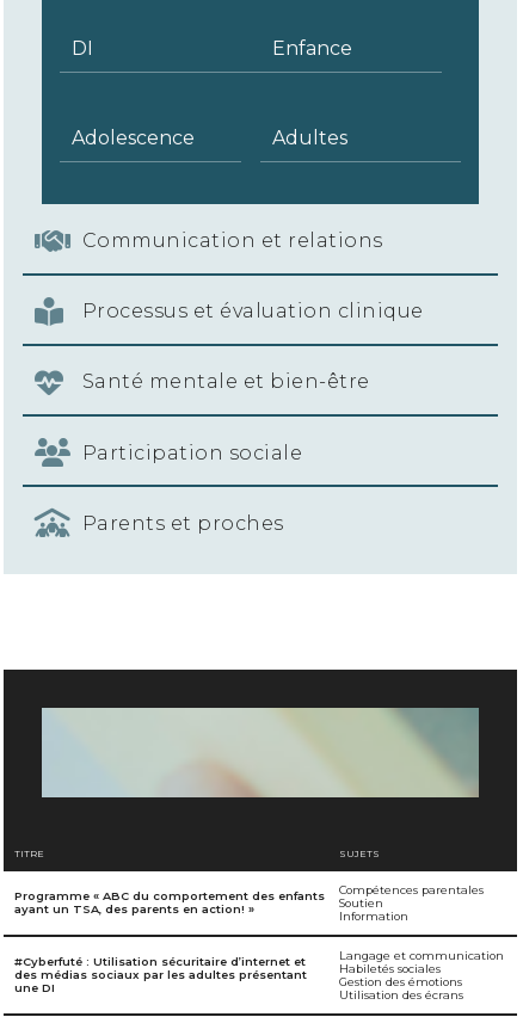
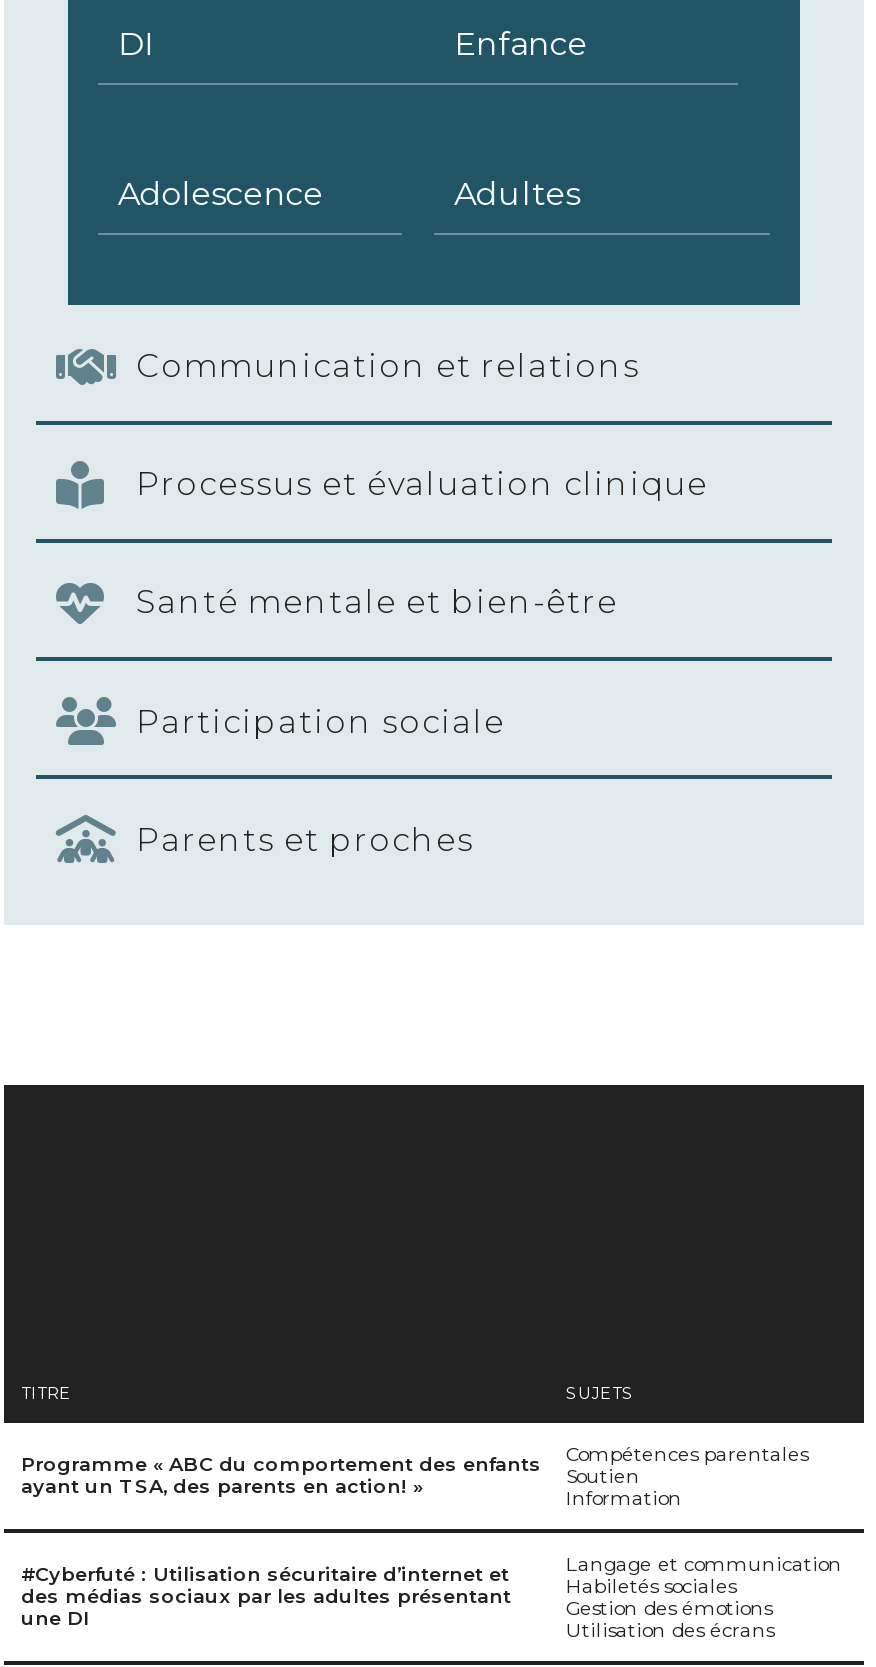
- [image]
